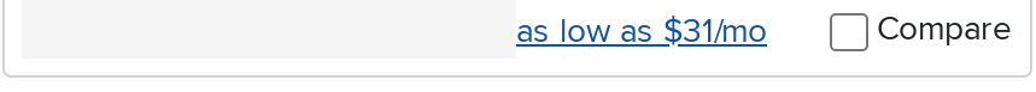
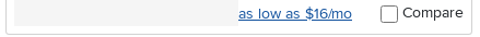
- as low as $31/mo
+ as low as $16/mo
